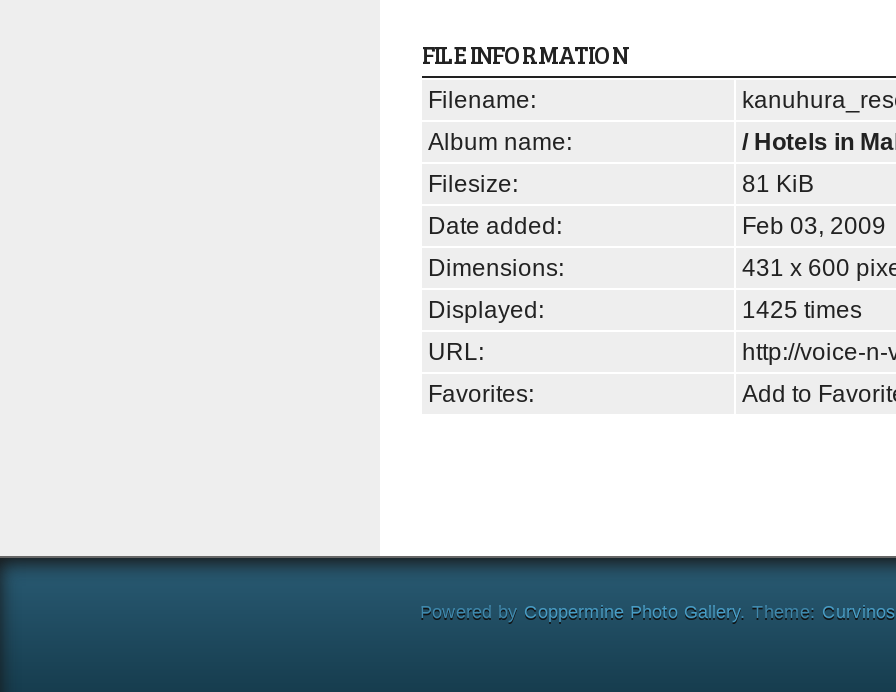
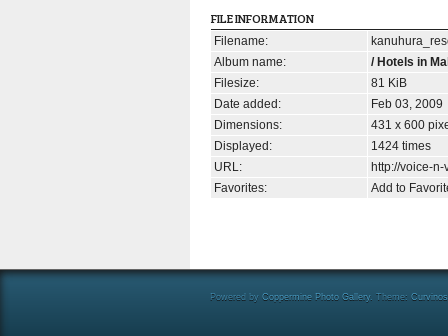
- 1425 times
+ 1424 times
